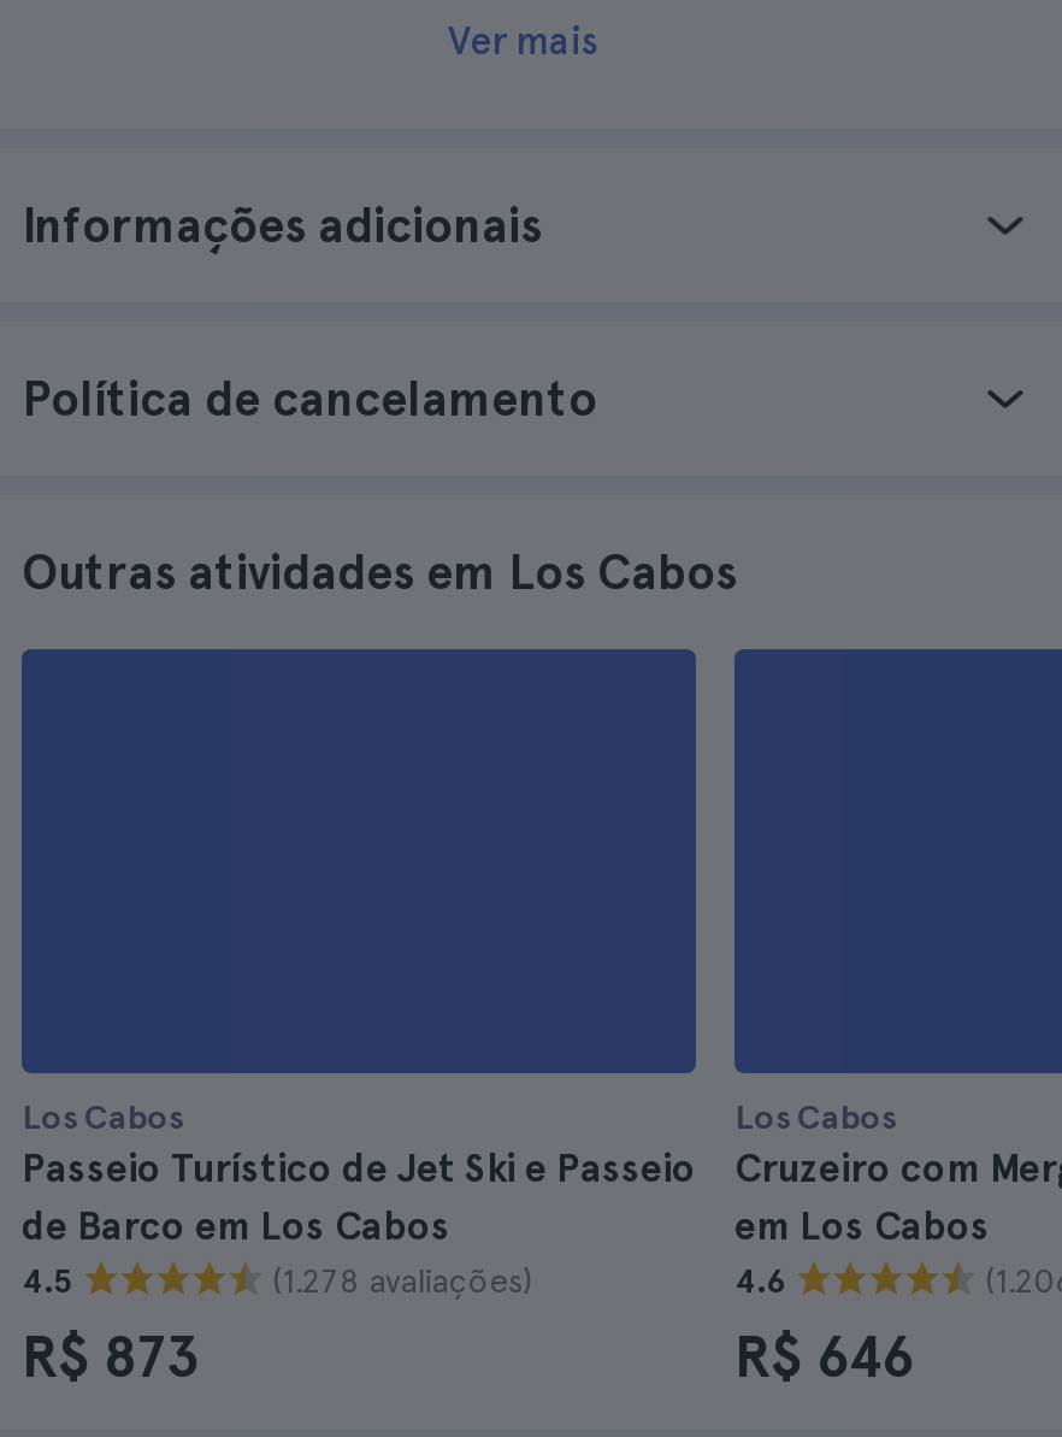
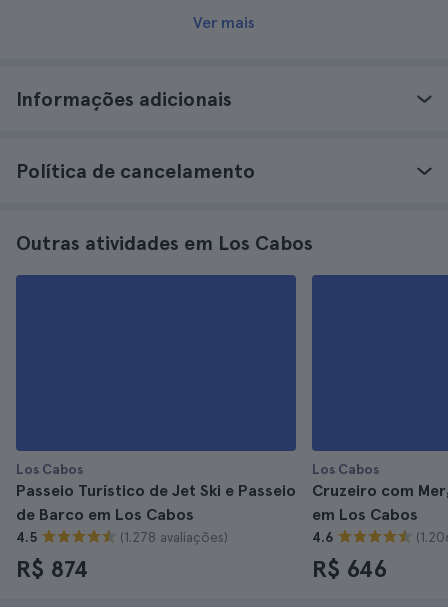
- R$ 873
+ R$ 874
